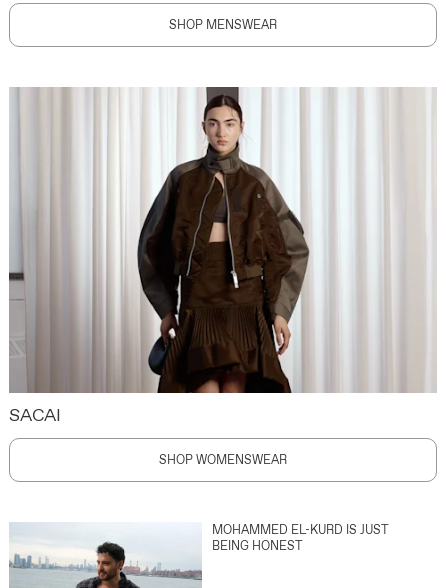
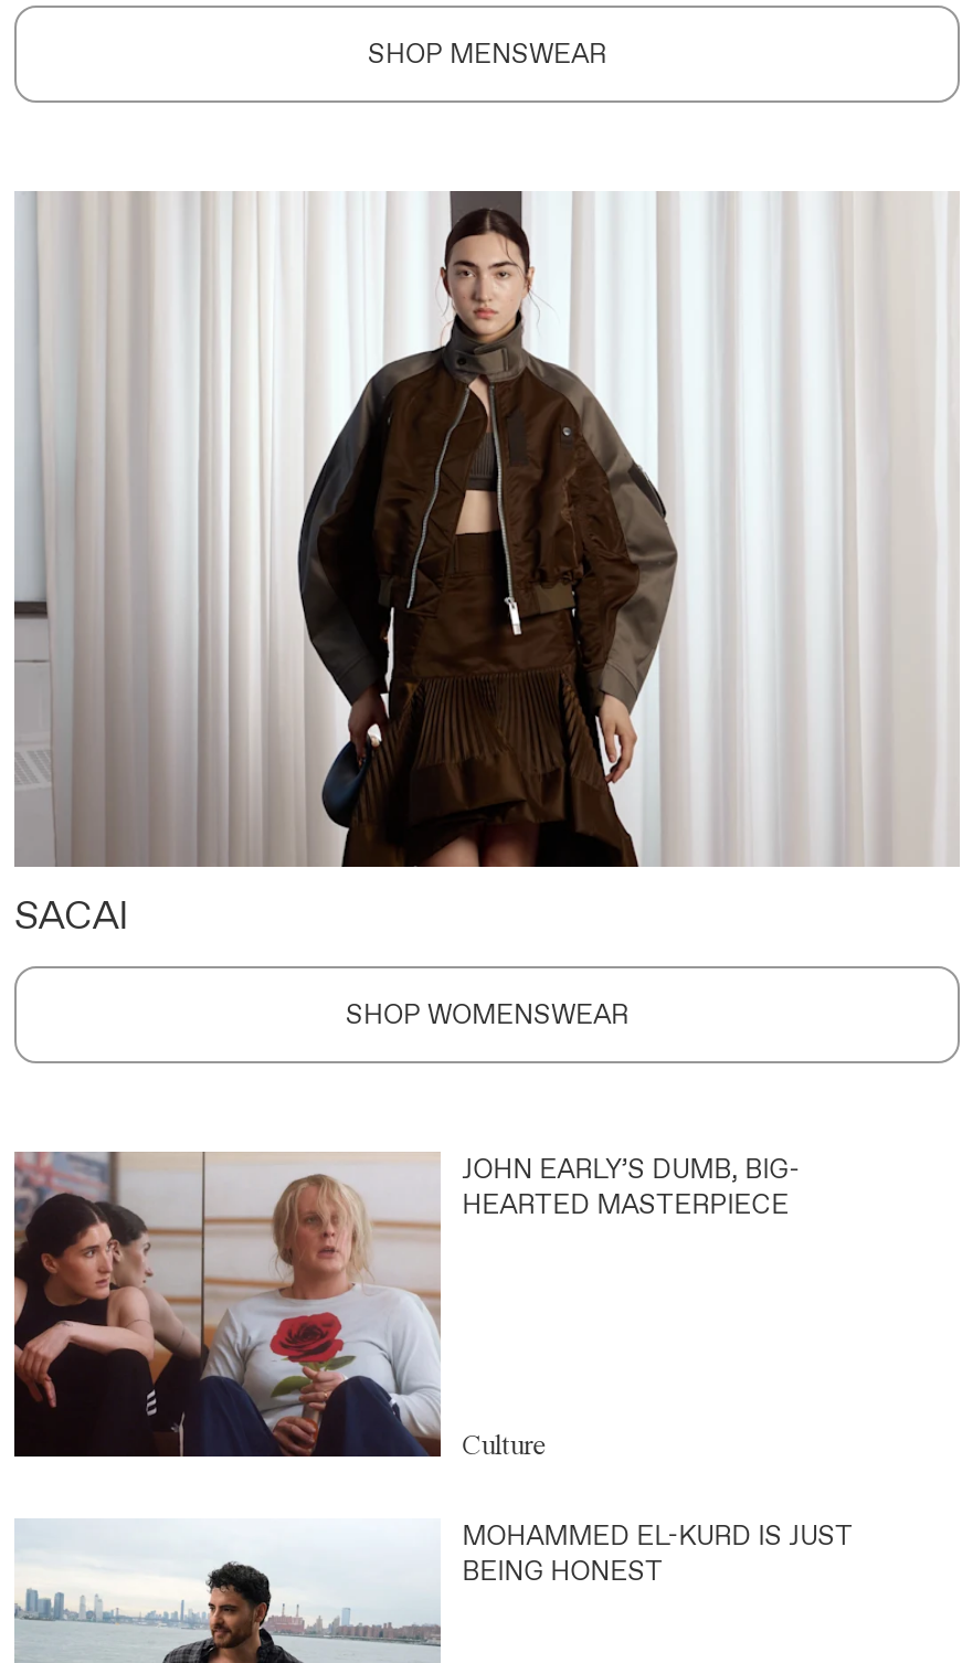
+ [image]
+ JOHN EARLY’S DUMB, BIG-
+ HEARTED MASTERPIECE

+ Culture
